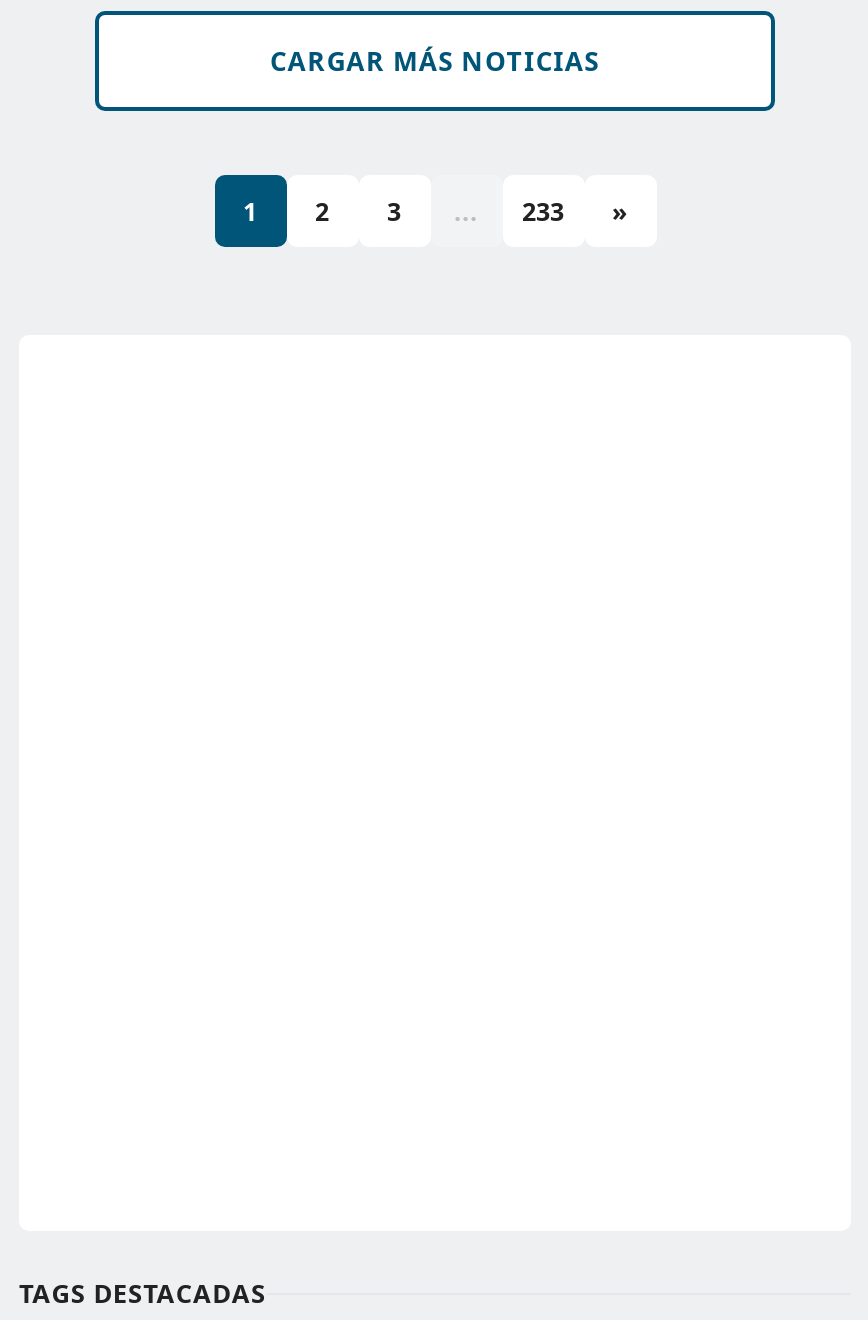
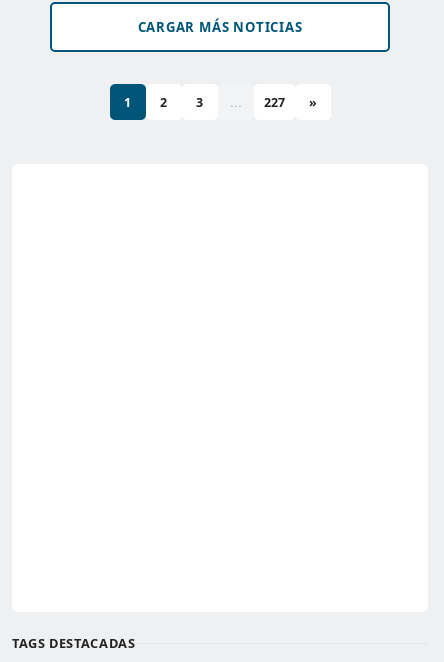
- 233
+ 227
